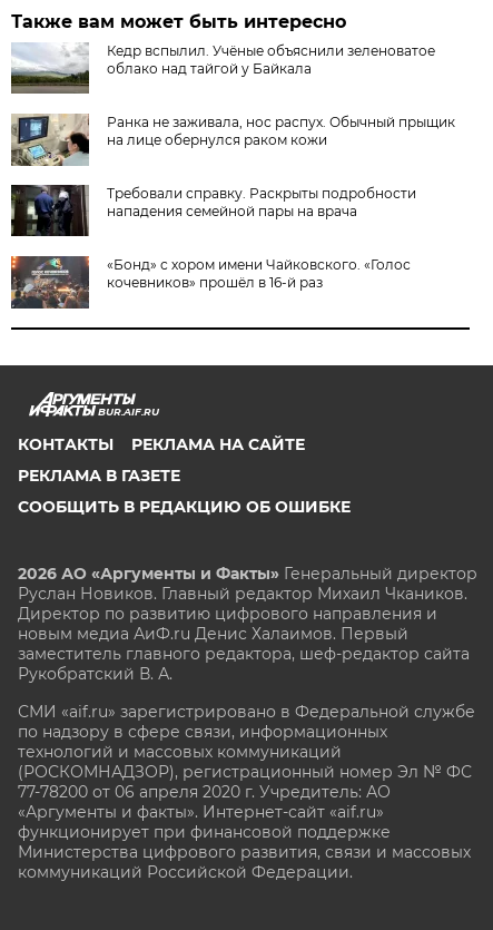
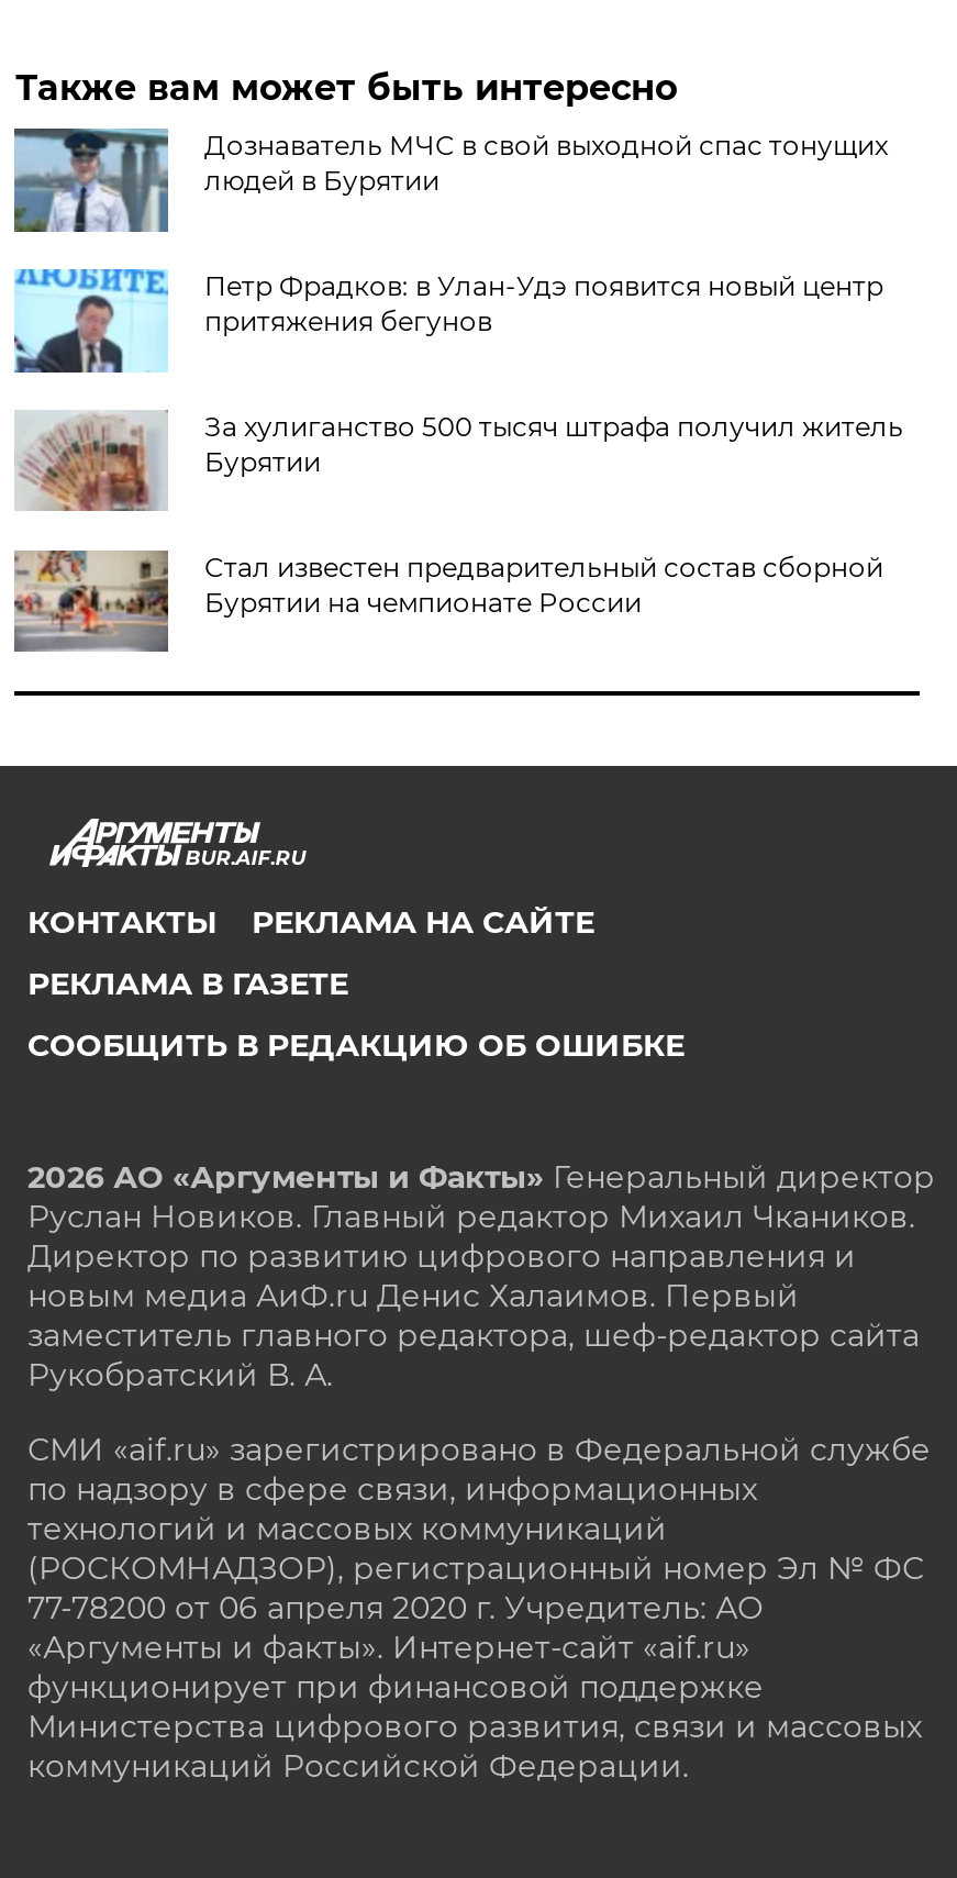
- [image]
- Кедр вспылил. Учёные объяснили зеленоватое
- облако над тайгой у Байкала
+ [image]
+ Дознаватель МЧС в свой выходной спас тонущих
+ людей в Бурятии

- [image]
- Ранка не заживала, нос распух. Обычный прыщик
- на лице обернулся раком кожи
+ [image]
+ Петр Фрадков: в Улан-Удэ появится новый центр
+ притяжения бегунов

- [image]
- Требовали справку. Раскрыты подробности
- нападения семейной пары на врача
+ [image]
+ За хулиганство 500 тысяч штрафа получил житель
+ Бурятии

- [image]
- «Бонд» с хором имени Чайковского. «Голос
- кочевников» прошёл в 16-й раз
+ [image]
+ Стал известен предварительный состав сборной
+ Бурятии на чемпионате России
